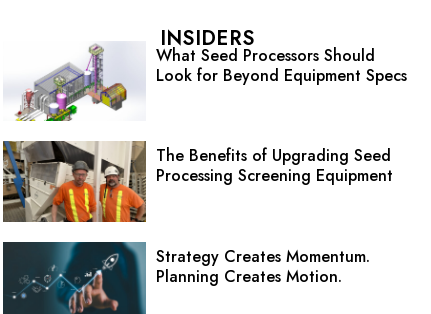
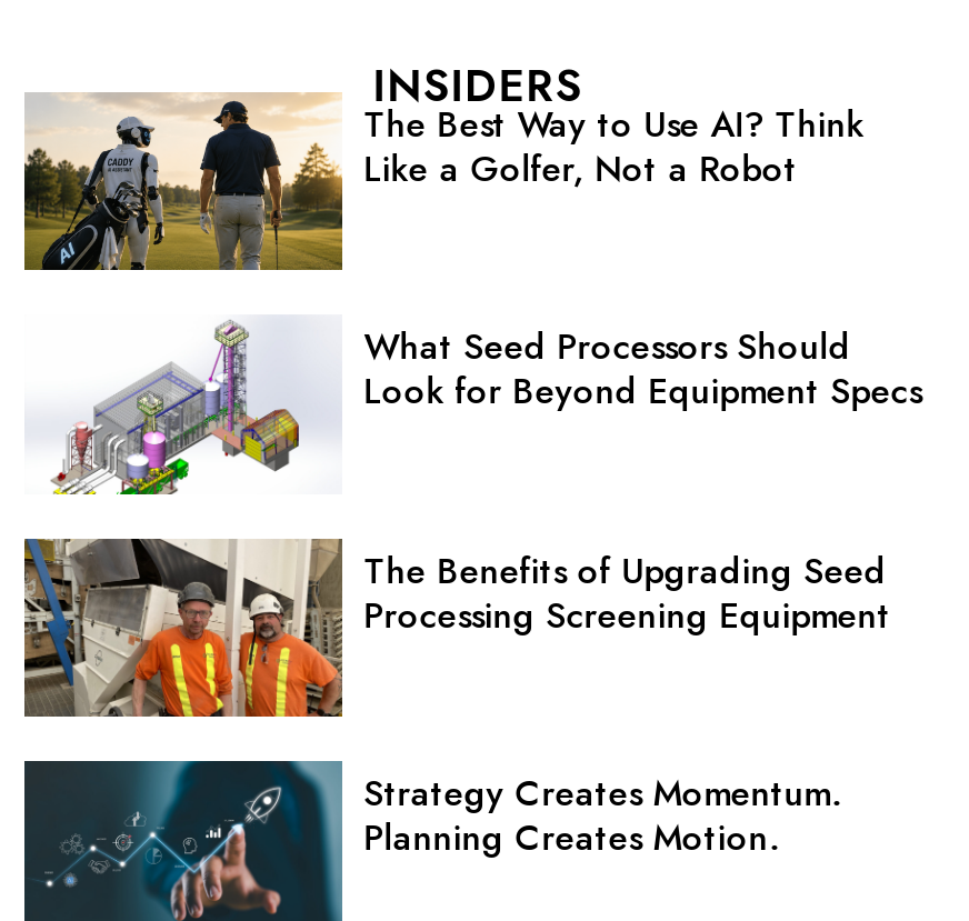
+ [image]
+ The Best Way to Use AI? Think
+ Like a Golfer, Not a Robot
